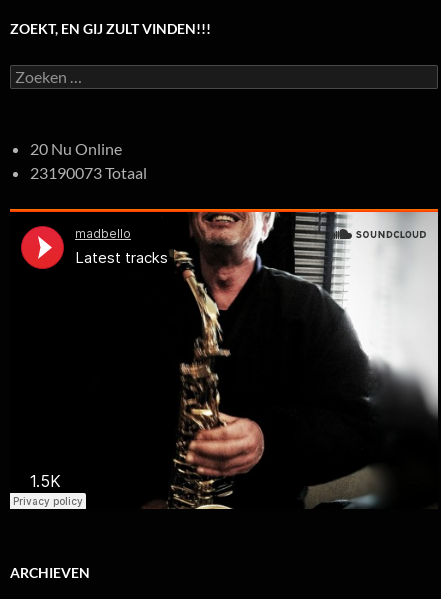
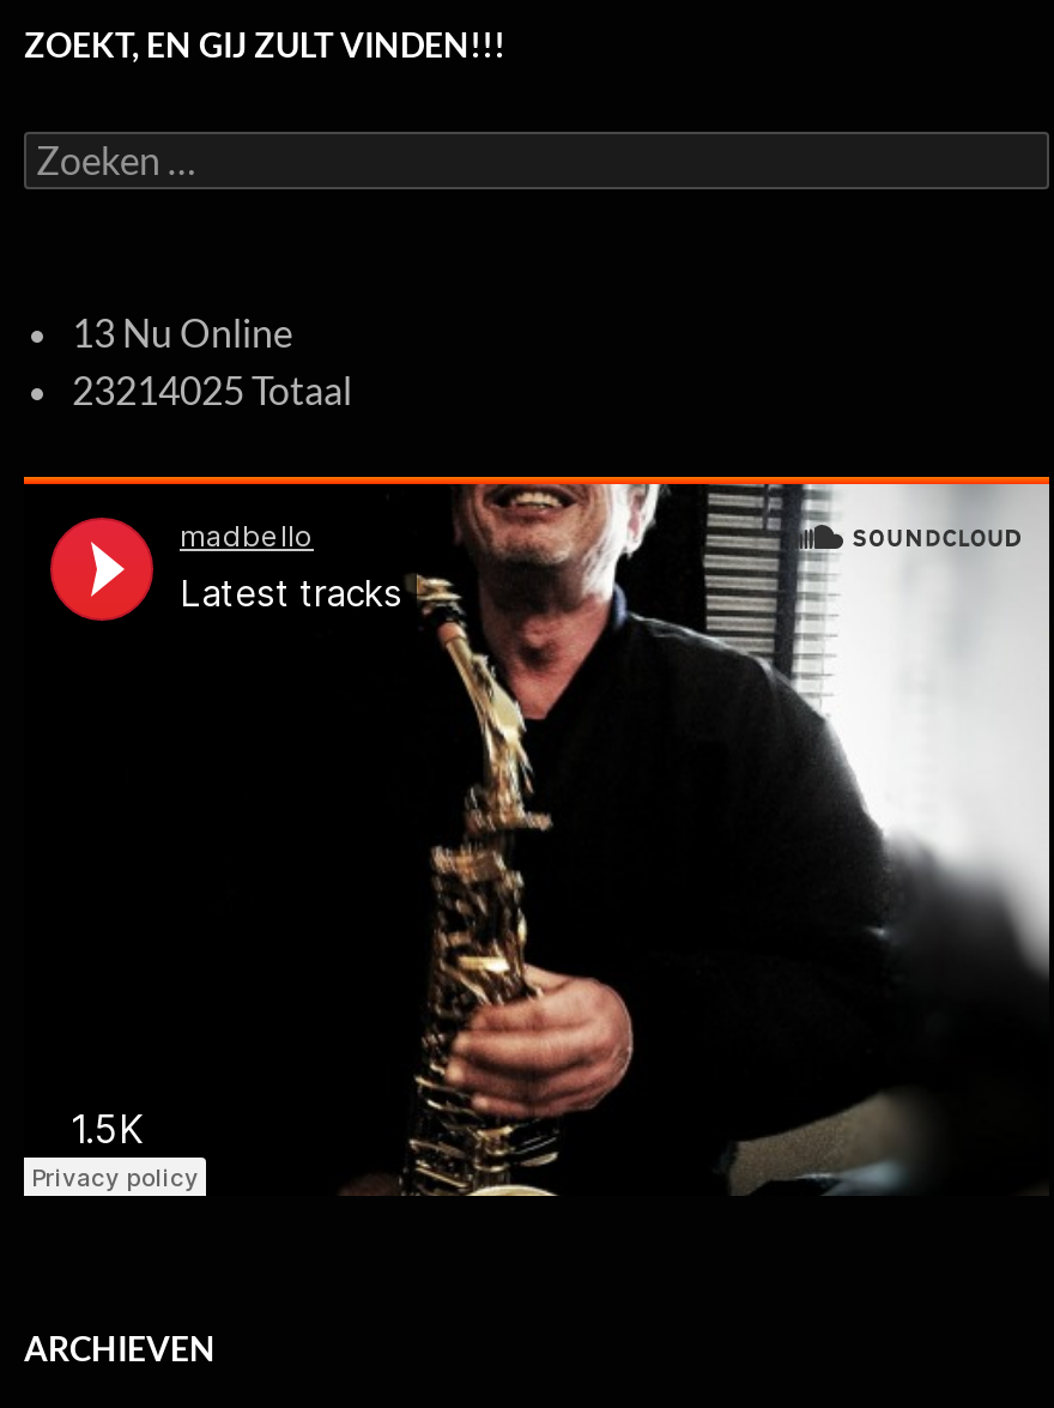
- 20 Nu Online
+ 13 Nu Online

- 23190073 Totaal
+ 23214025 Totaal
